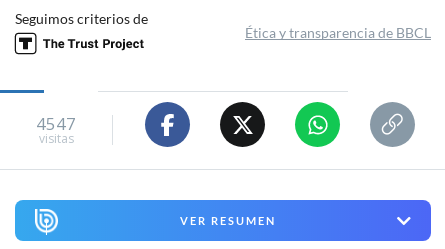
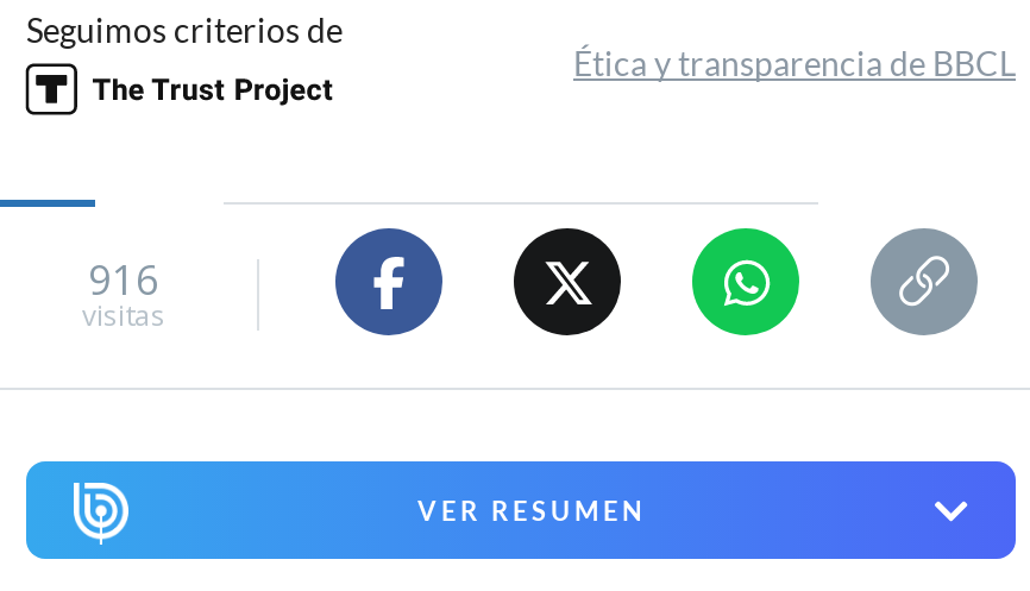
- 4547
+ 916
